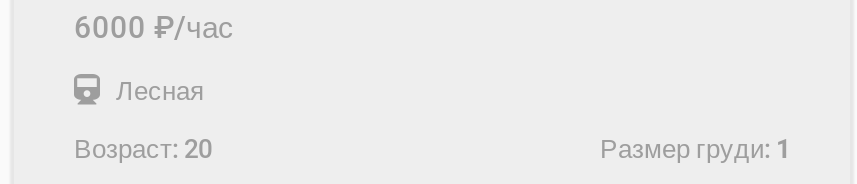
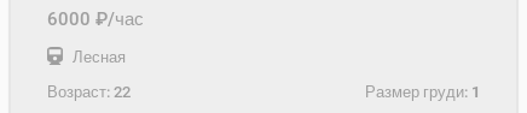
- Возраст: 20
+ Возраст: 22
